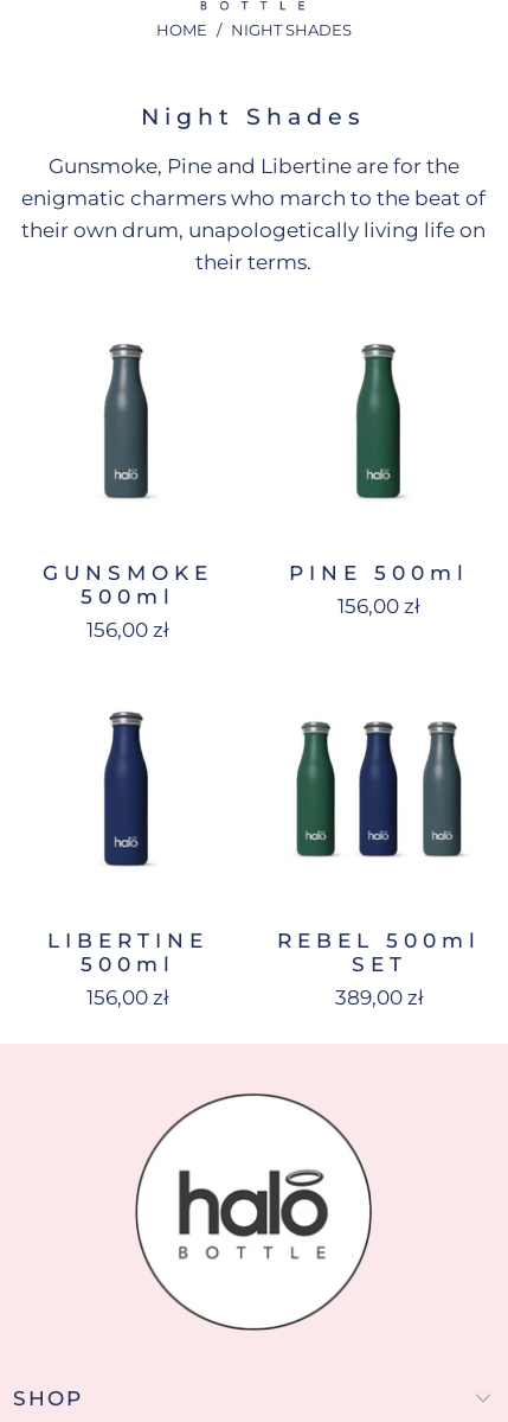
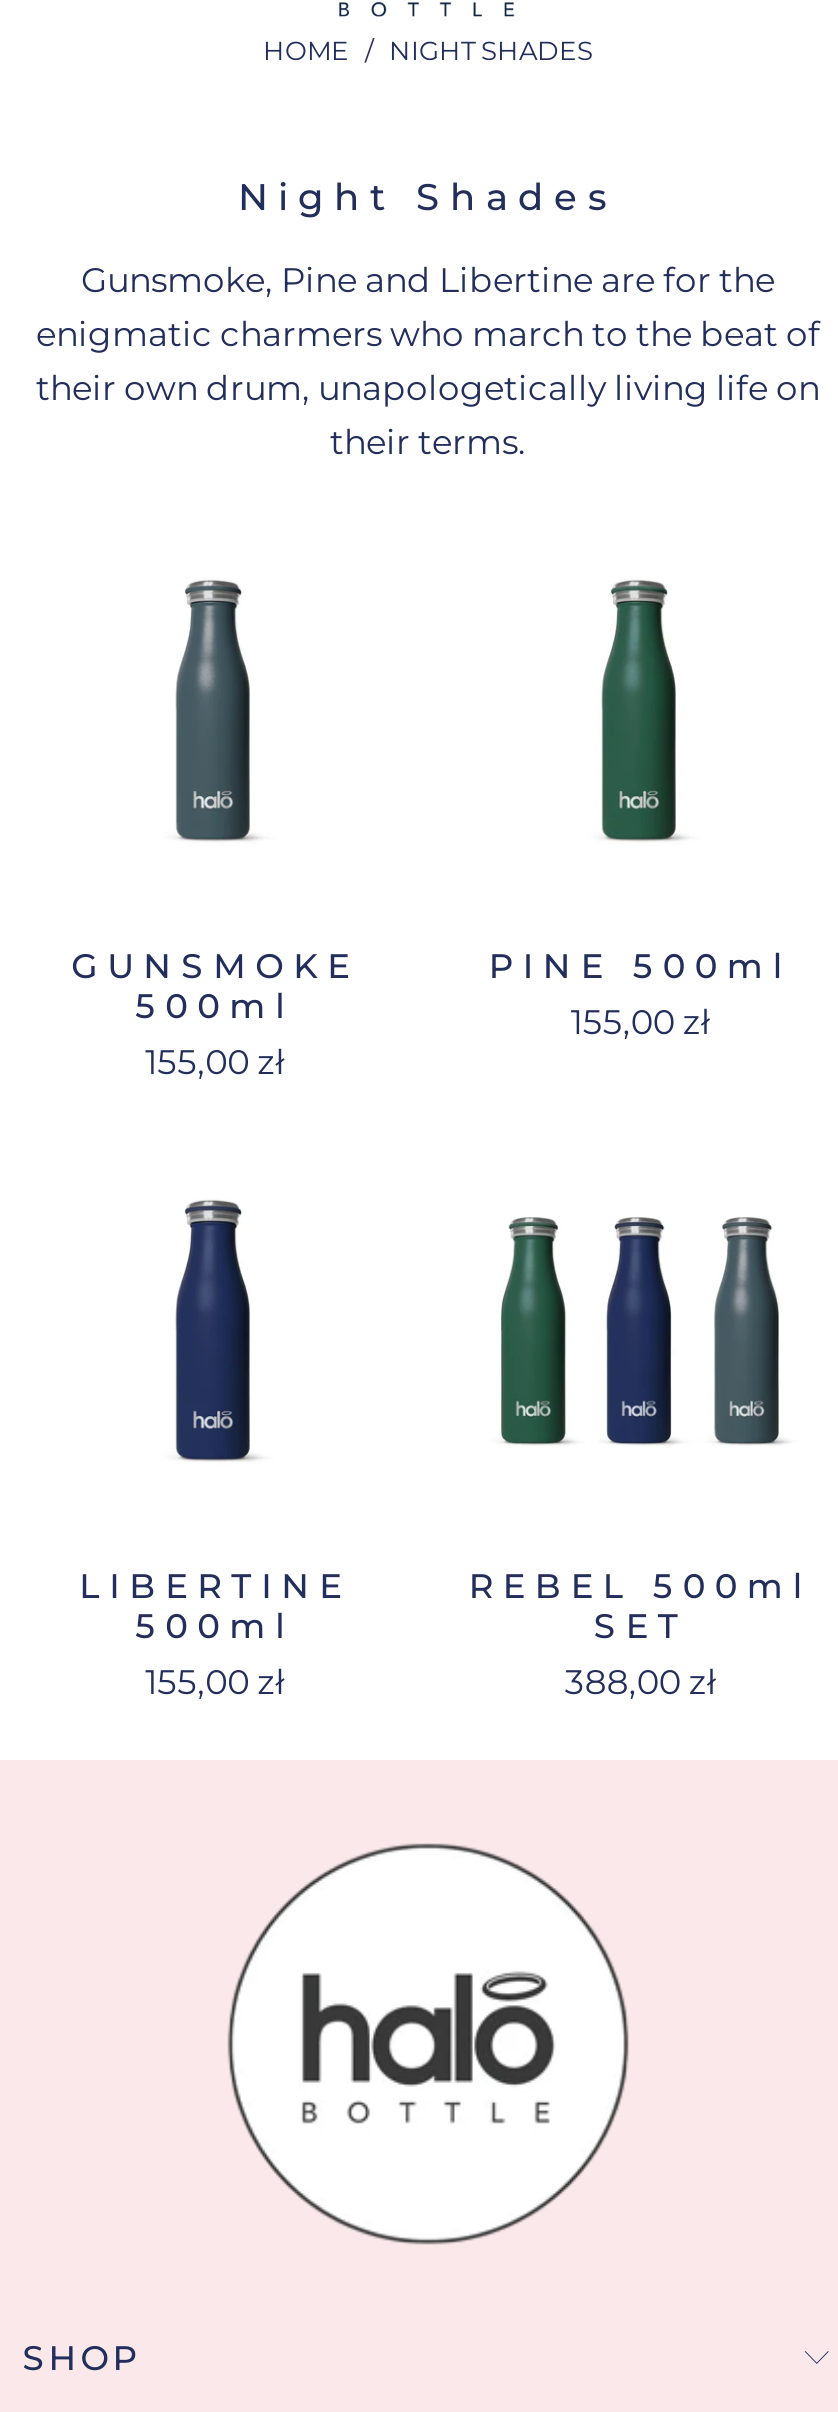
- 156,00 zł
+ 155,00 zł

- 156,00 zł
+ 155,00 zł

- 156,00 zł
+ 155,00 zł

- 389,00 zł
+ 388,00 zł
